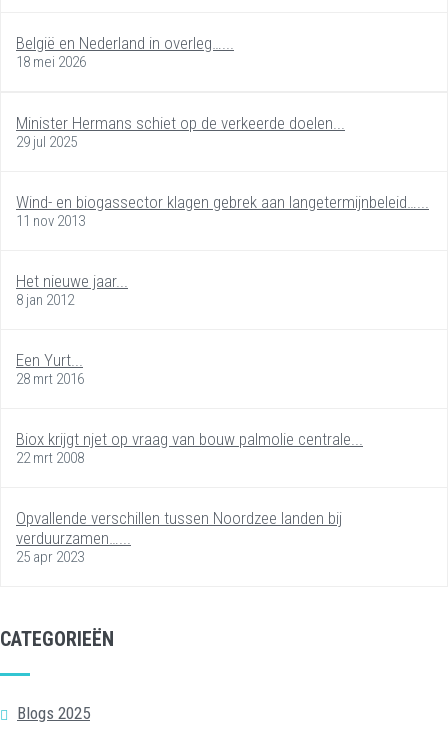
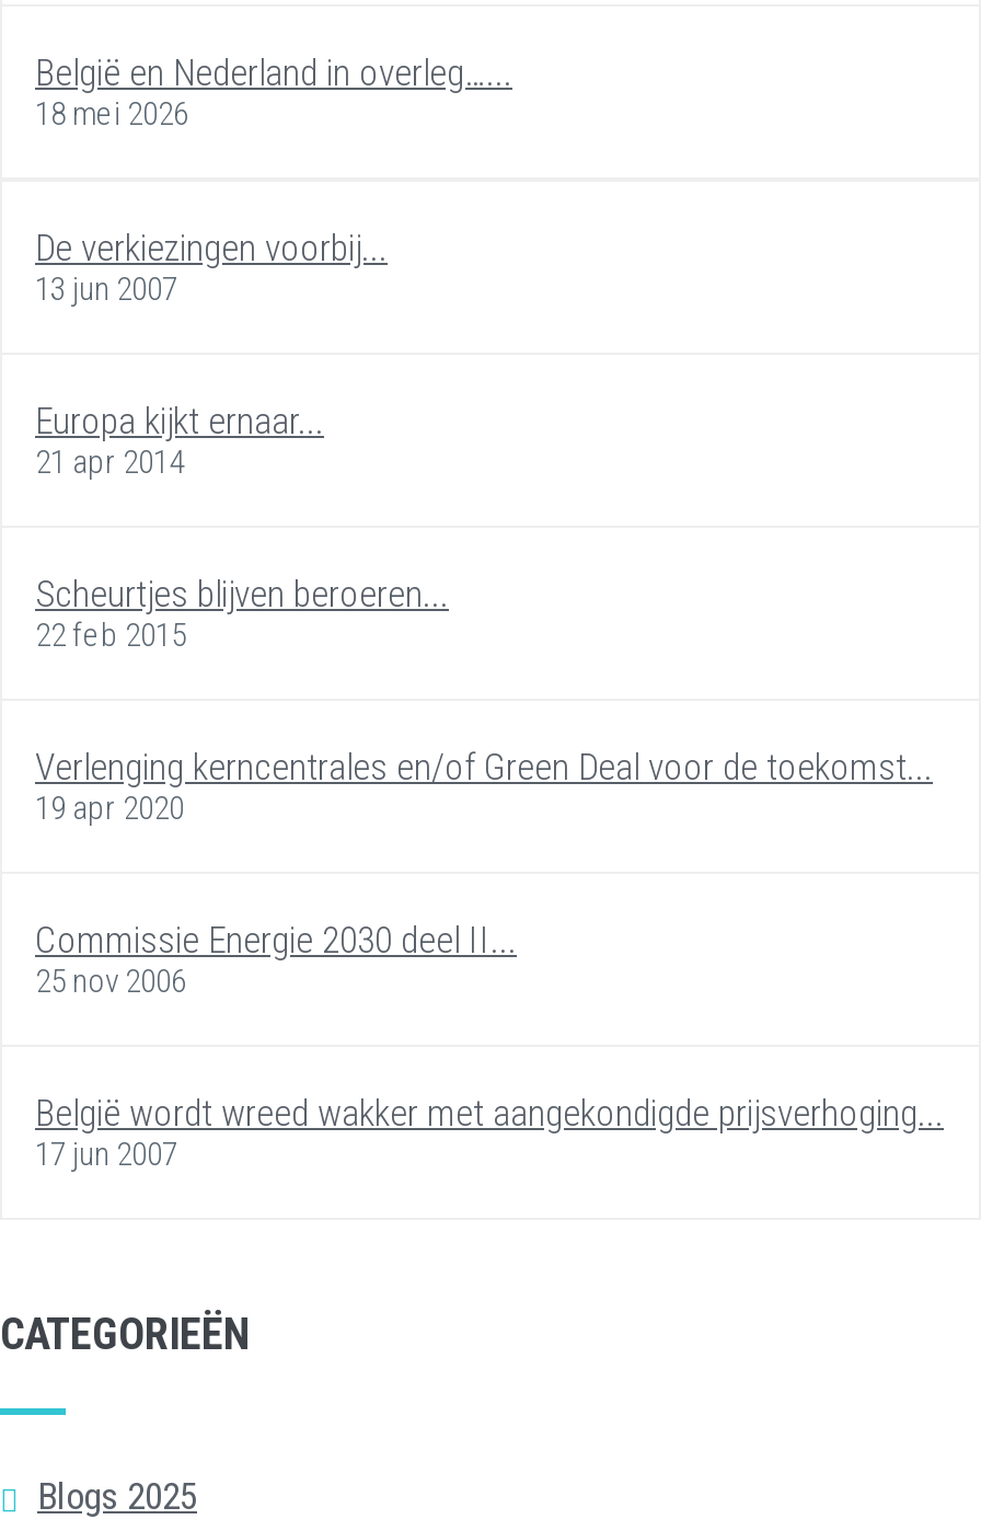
- Minister Hermans schiet op de verkeerde doelen...
- 29 jul 2025
+ De verkiezingen voorbij...
+ 13 jun 2007

- Wind- en biogassector klagen gebrek aan langetermijnbeleid…...
- 11 nov 2013
+ Europa kijkt ernaar...
+ 21 apr 2014

- Het nieuwe jaar...
- 8 jan 2012
+ Scheurtjes blijven beroeren...
+ 22 feb 2015

- Een Yurt...
- 28 mrt 2016
+ Verlenging kerncentrales en/of Green Deal voor de toekomst...
+ 19 apr 2020

- Biox krijgt njet op vraag van bouw palmolie centrale...
- 22 mrt 2008
+ Commissie Energie 2030 deel II...
+ 25 nov 2006

- Opvallende verschillen tussen Noordzee landen bij
- verduurzamen…...
- 25 apr 2023
+ België wordt wreed wakker met aangekondigde prijsverhoging...
+ 17 jun 2007
